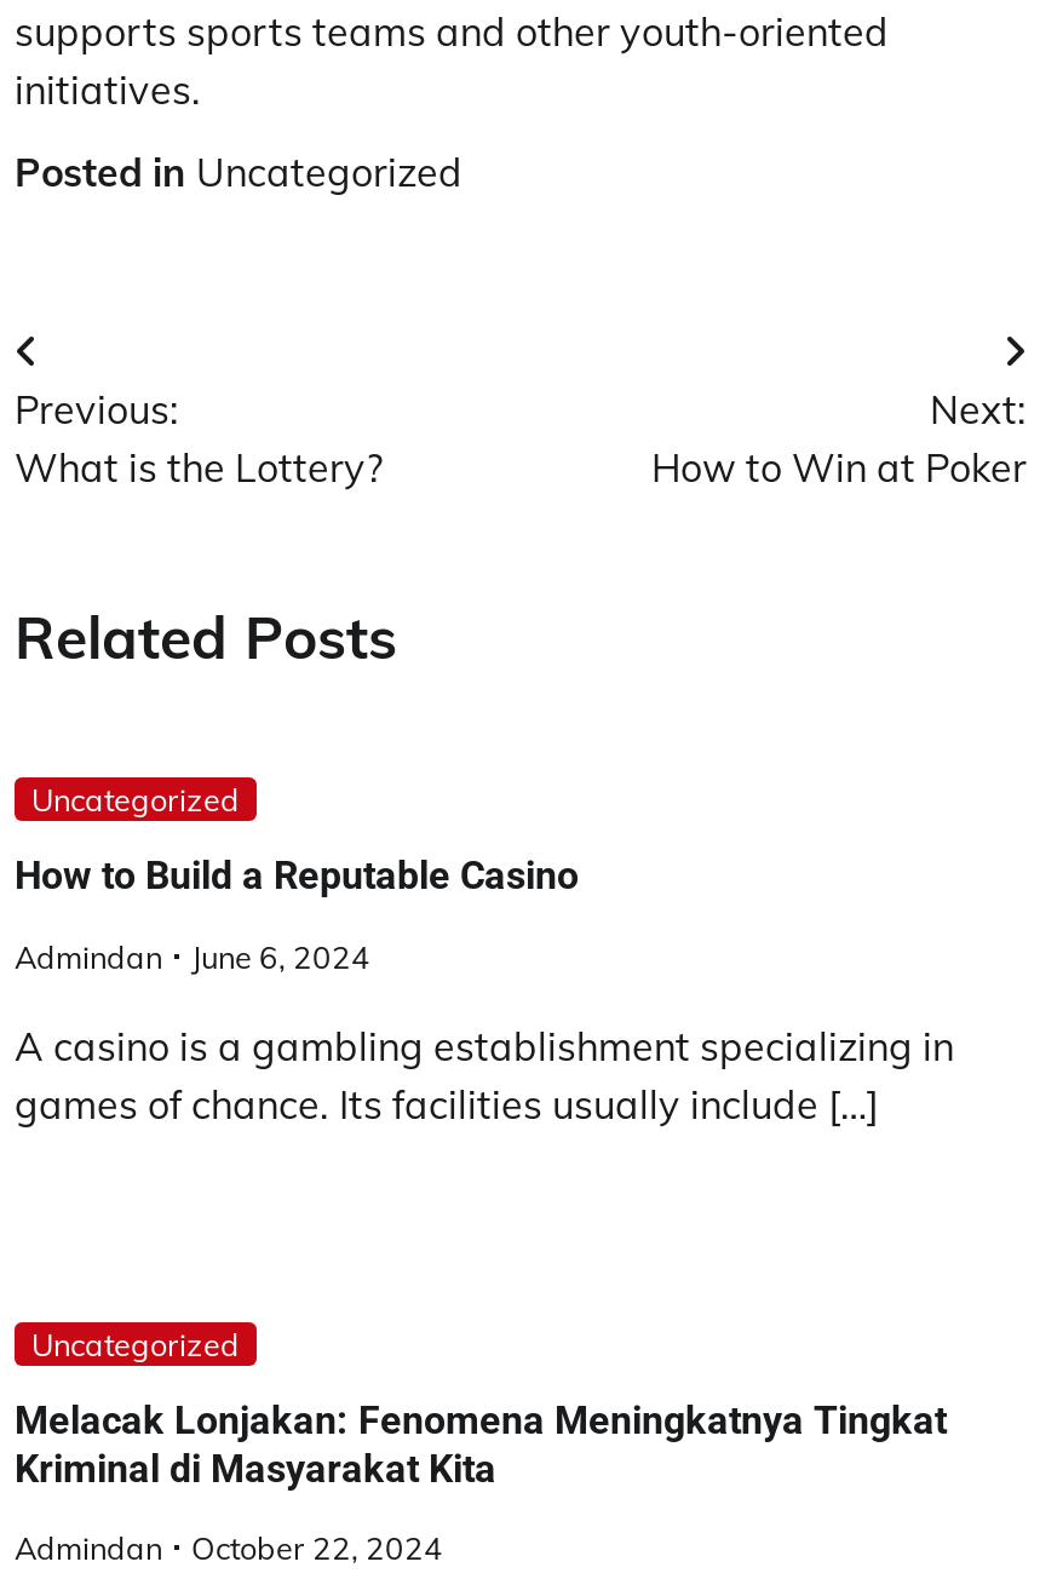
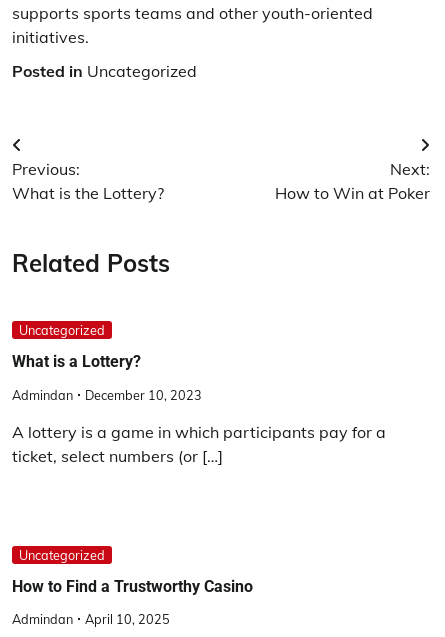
- How to Build a Reputable Casino
+ What is a Lottery?

- Admindan June 6, 2024
+ Admindan December 10, 2023

- A casino is a gambling establishment specializing in
- games of chance. Its facilities usually include […]
+ A lottery is a game in which participants pay for a
+ ticket, select numbers (or […]

- Melacak Lonjakan: Fenomena Meningkatnya Tingkat
- Kriminal di Masyarakat Kita
+ How to Find a Trustworthy Casino

- Admindan October 22, 2024
+ Admindan April 10, 2025
